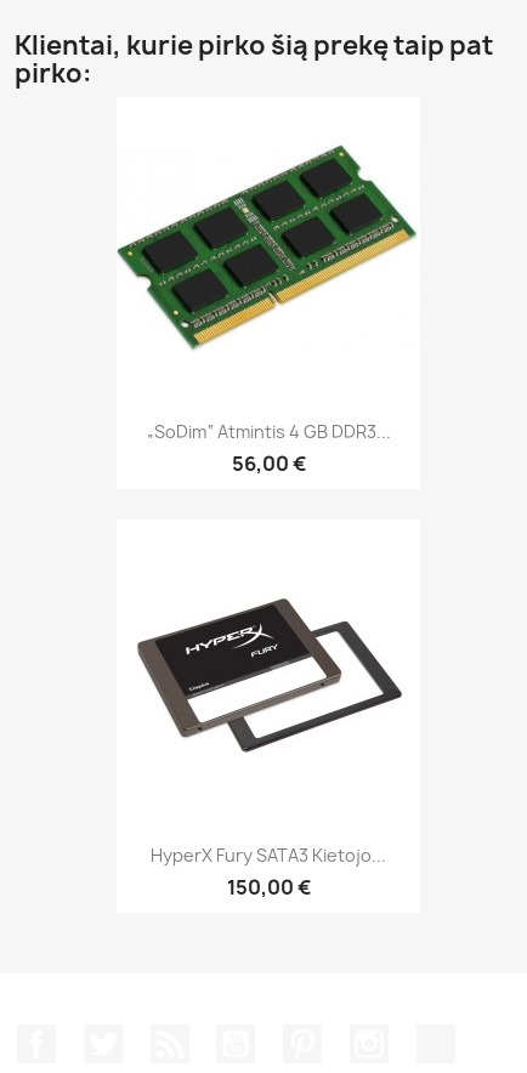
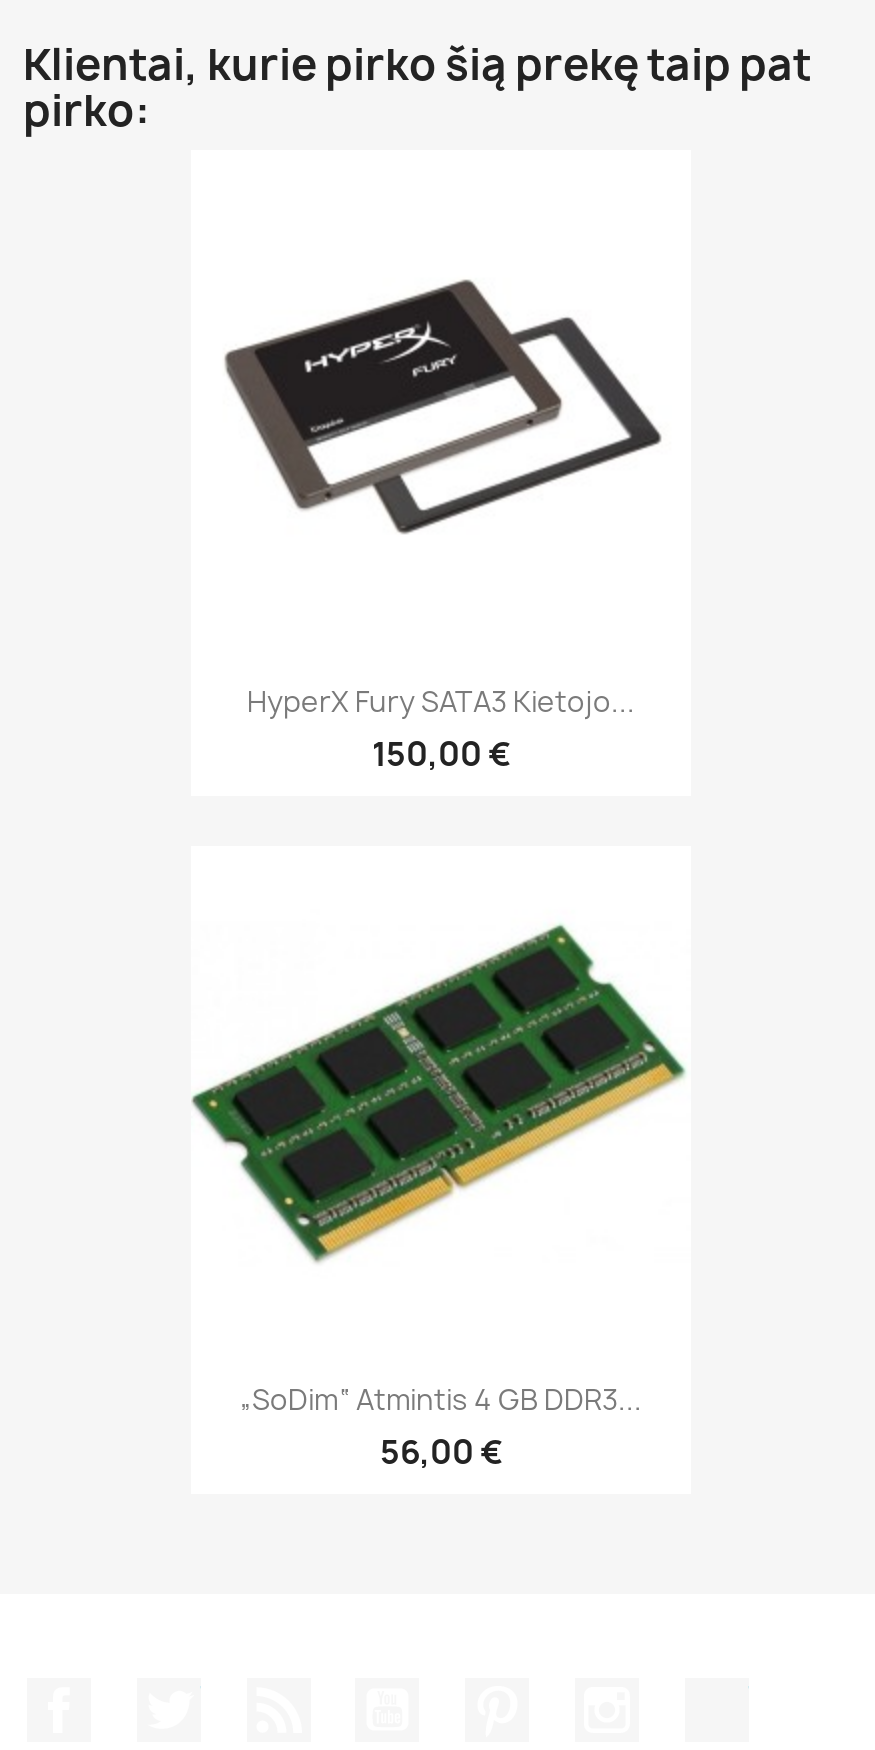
moved down: [image]

moved down: „soDim“ Atmintis 4 GB DDR3... | 56,00 €

moved up: [image]

moved up: HyperX Fury SATA3 Kietojo... | 150,00 €
